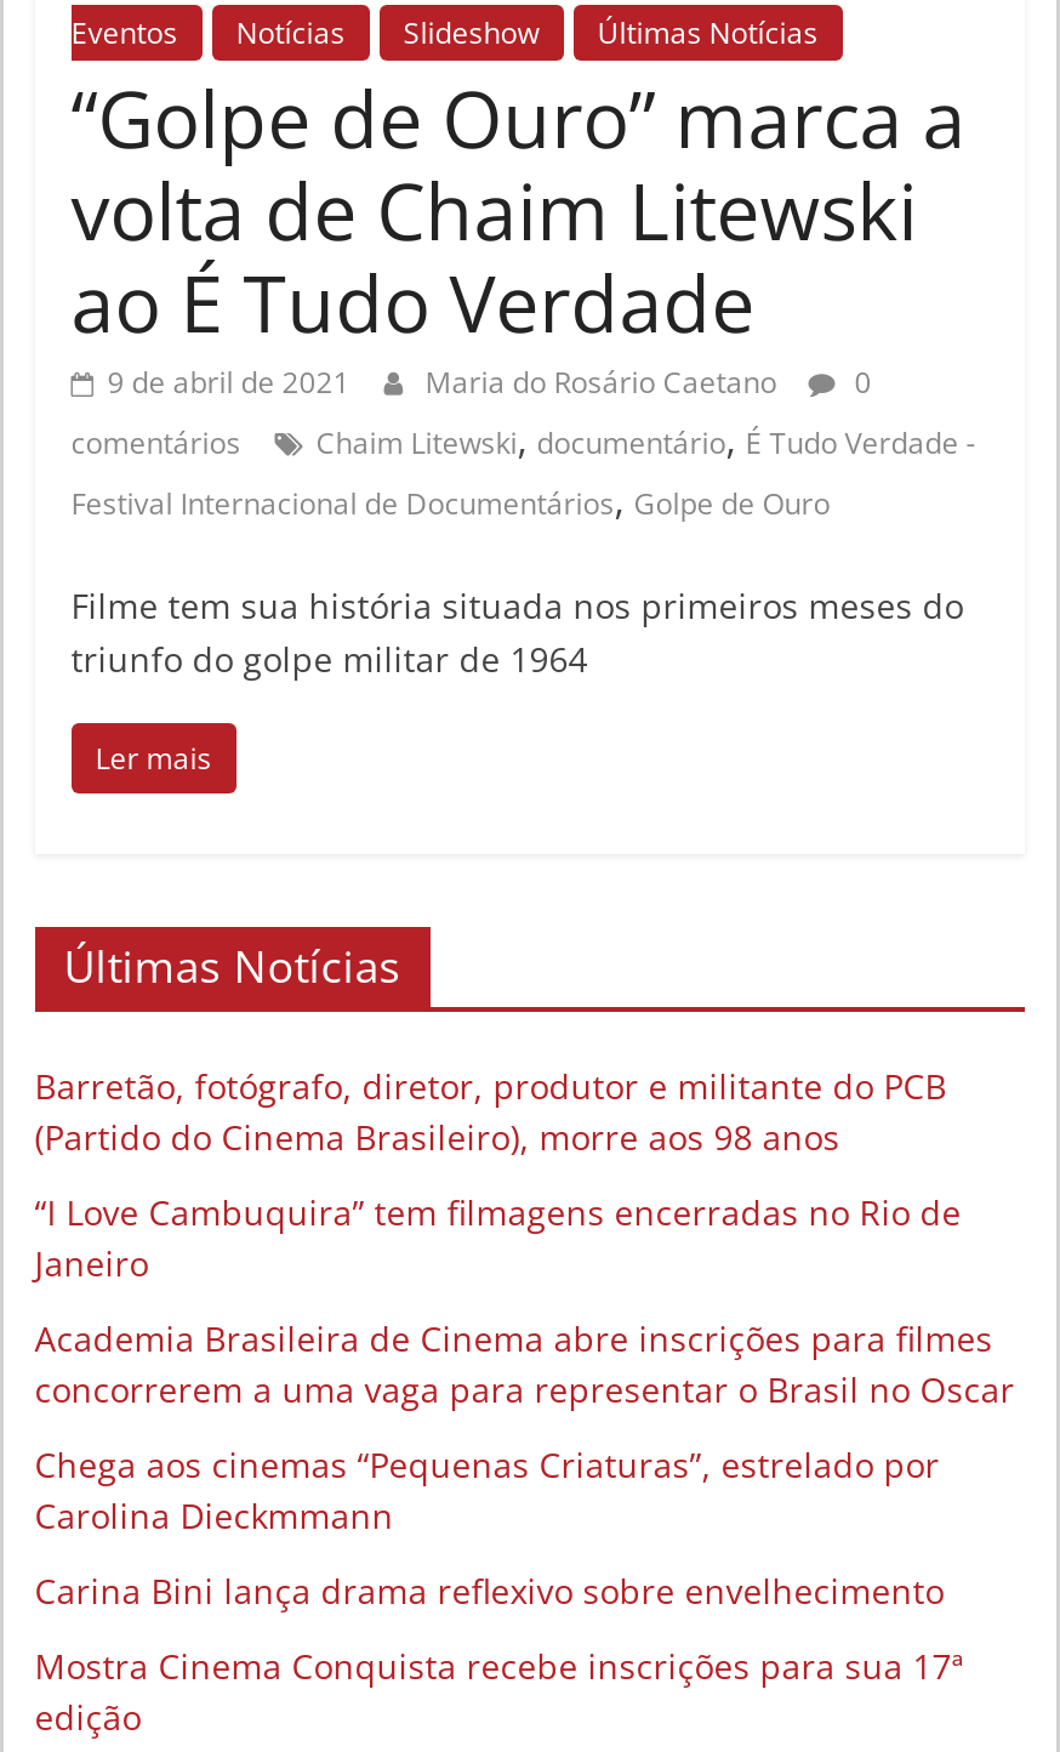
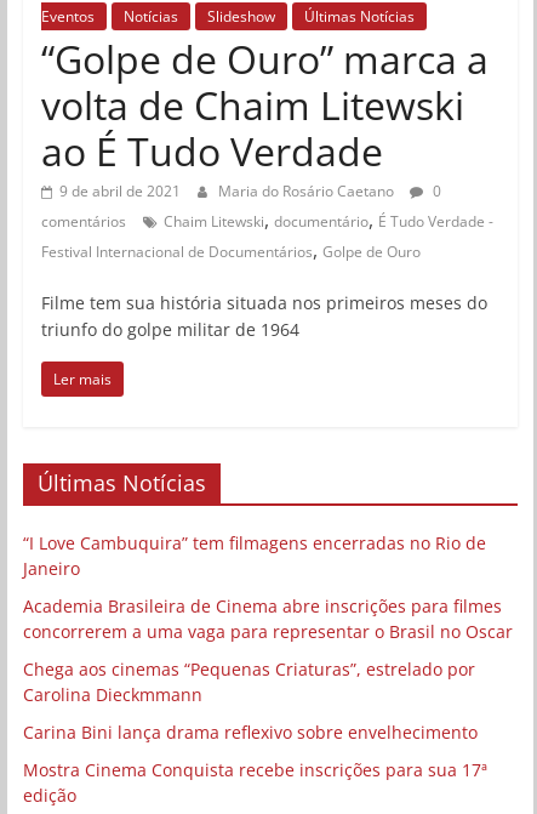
- Barretão, fotógrafo, diretor, produtor e militante do PCB
- (Partido do Cinema Brasileiro), morre aos 98 anos
